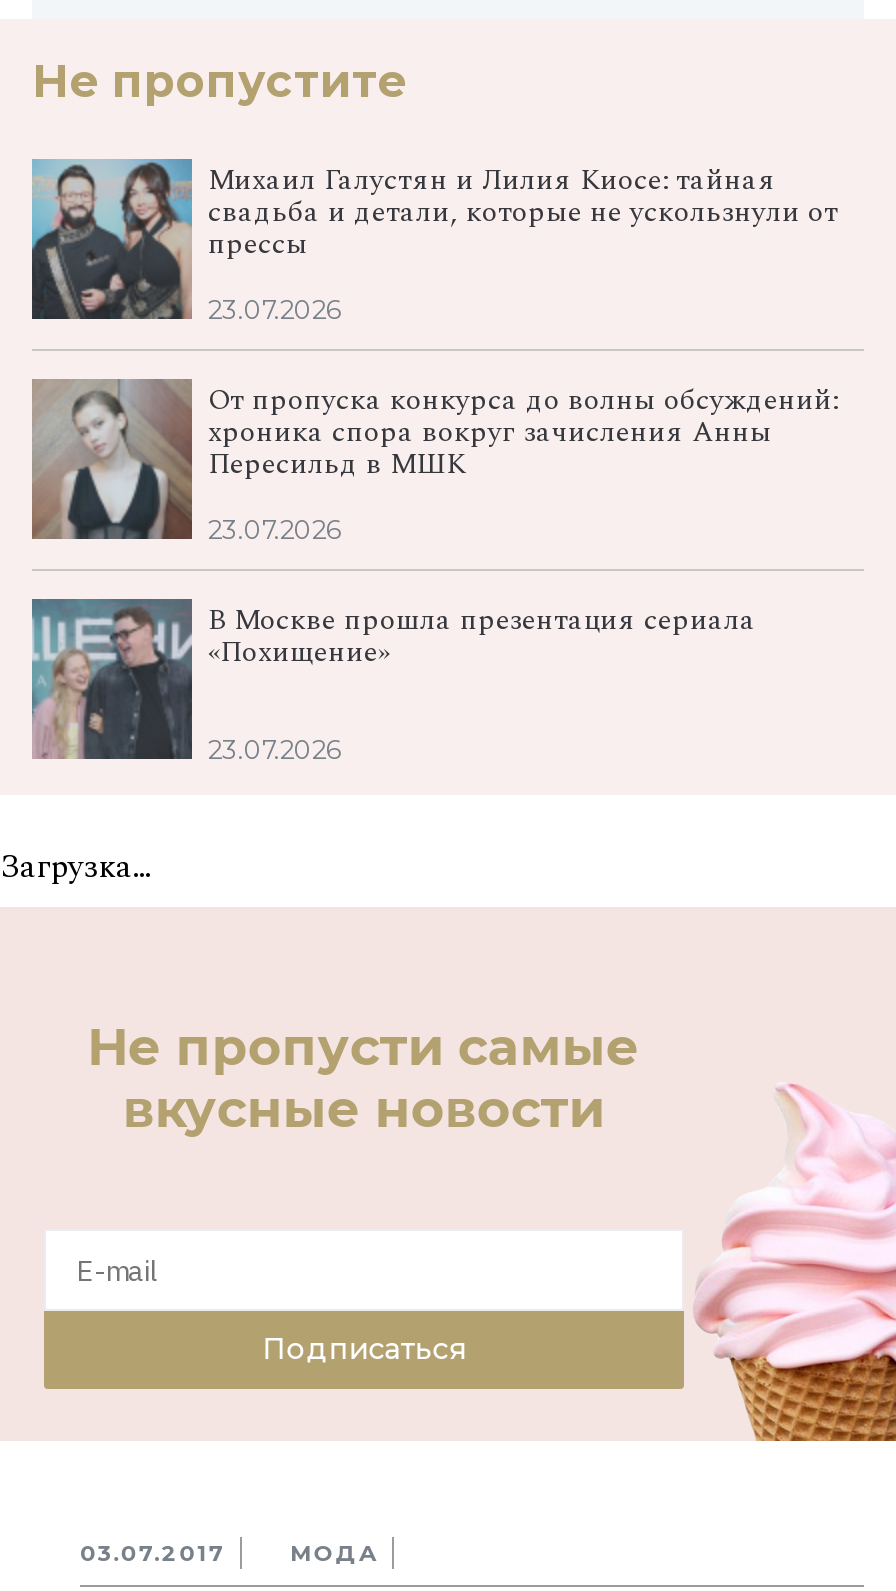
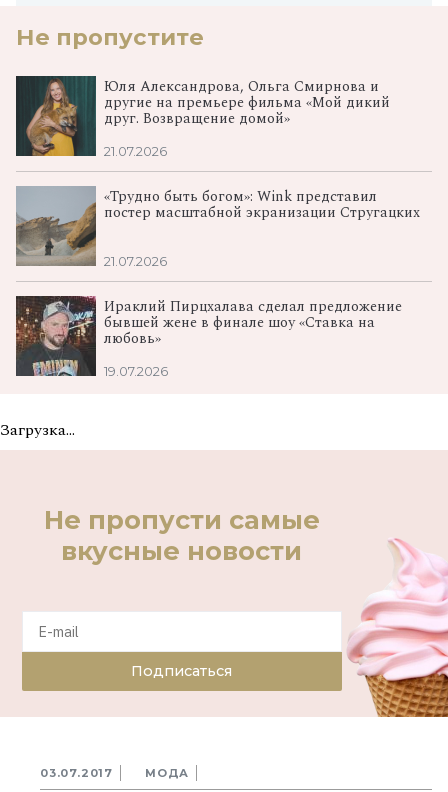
- [image]
- Михаил Галустян и Лилия Киосе: тайная
- свадьба и детали, которые не ускользнули от
- прессы
+ [image]
+ Юля Александрова, Ольга Смирнова и
+ другие на премьере фильма «Мой дикий
+ друг. Возвращение домой»

- 23.07.2026
+ 21.07.2026

- [image]
- От пропуска конкурса до волны обсуждений:
- хроника спора вокруг зачисления Анны
- Пересильд в МШК
+ [image]
+ «Трудно быть богом»: Wink представил
+ постер масштабной экранизации Стругацких

- 23.07.2026
+ 21.07.2026

- [image]
- В Москве прошла презентация сериала
- «Похищение»
+ [image]
+ Ираклий Пирцхалава сделал предложение
+ бывшей жене в финале шоу «Ставка на
+ любовь»

- 23.07.2026
+ 19.07.2026
